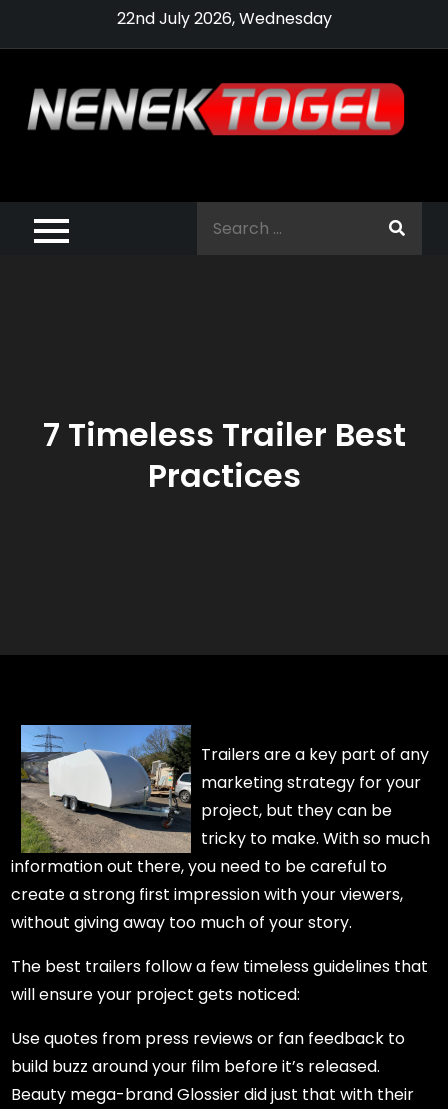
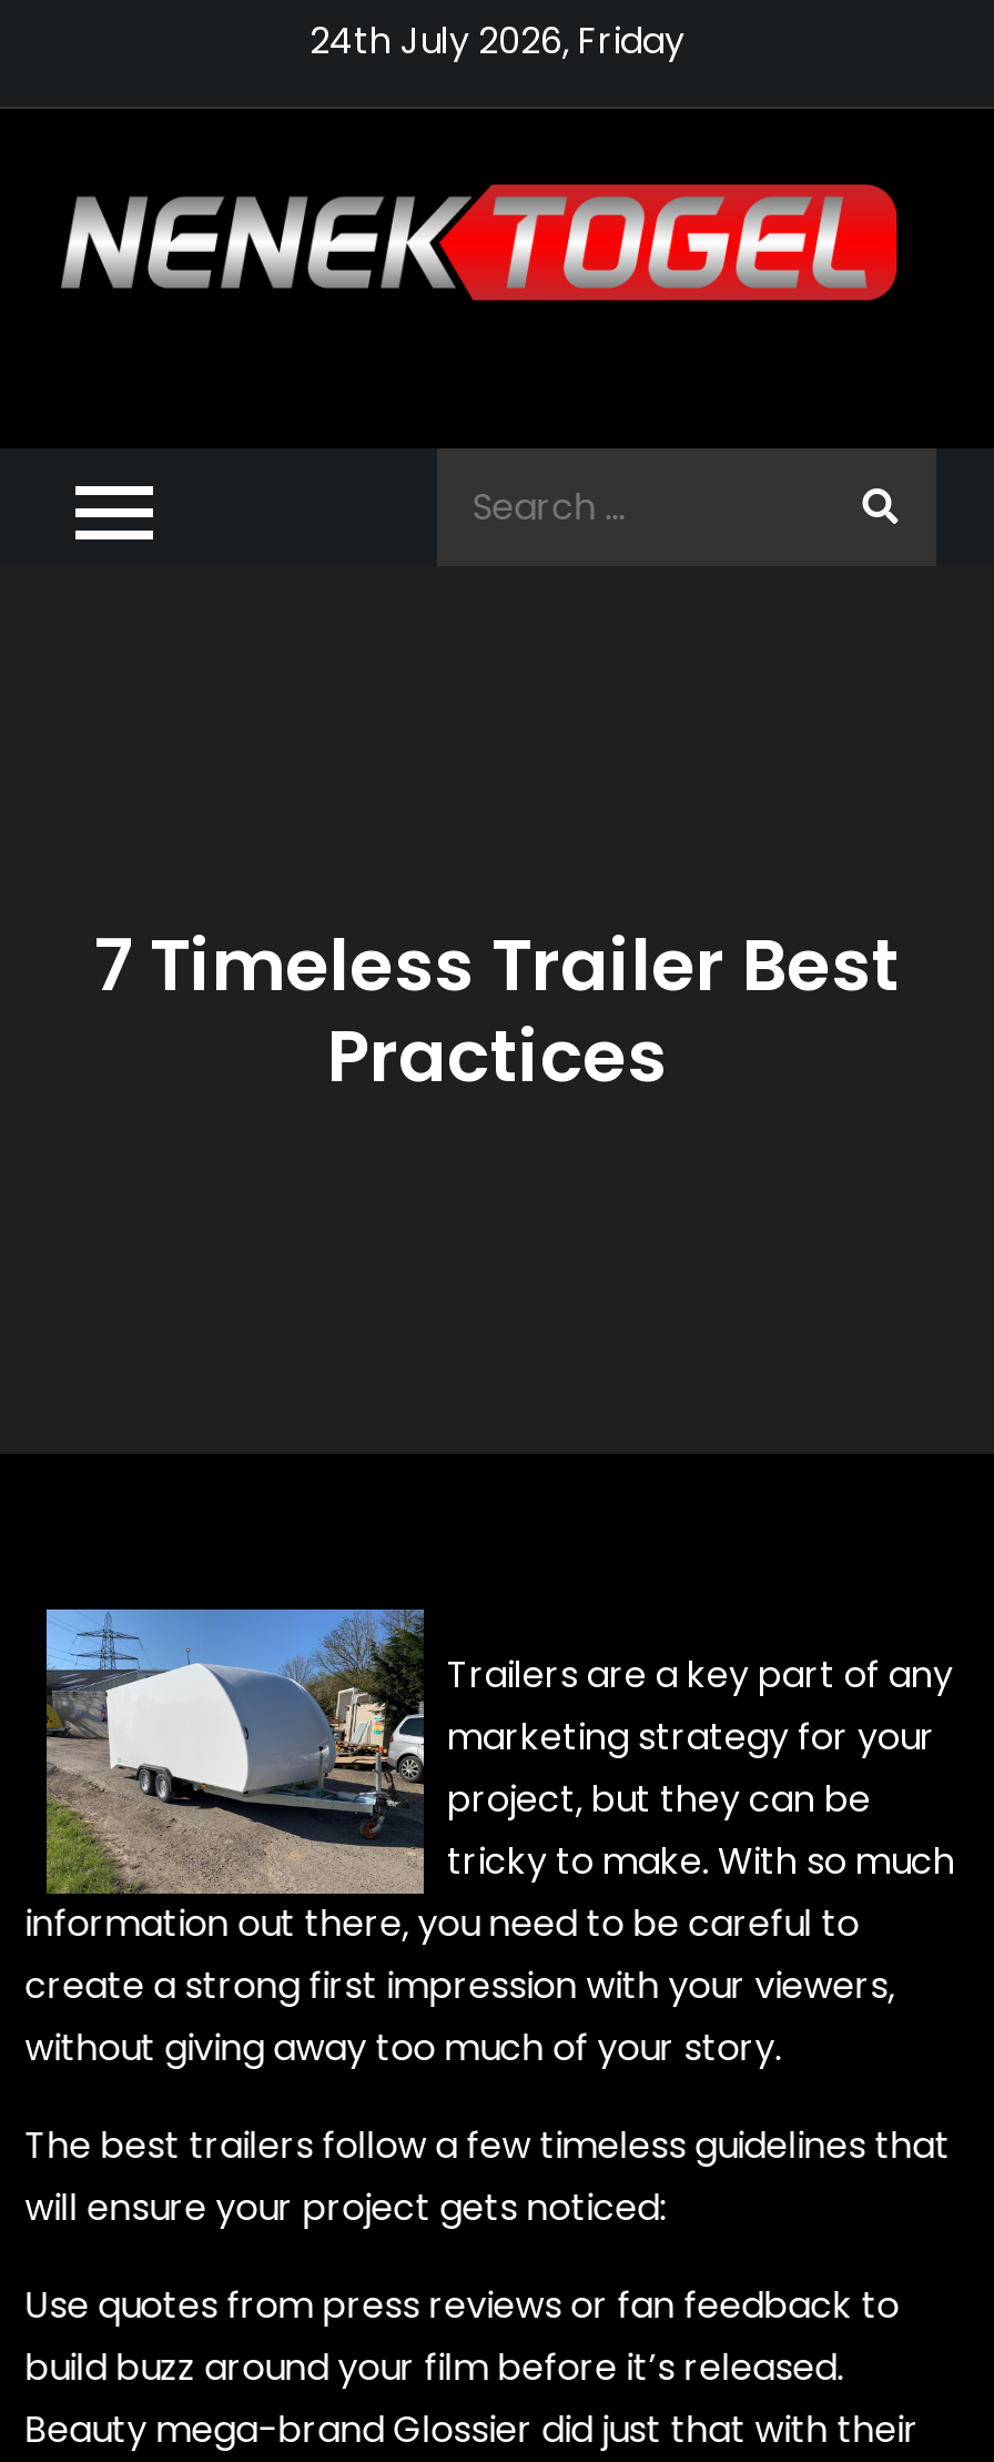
- 22nd July 2026, Wednesday
+ 24th July 2026, Friday
